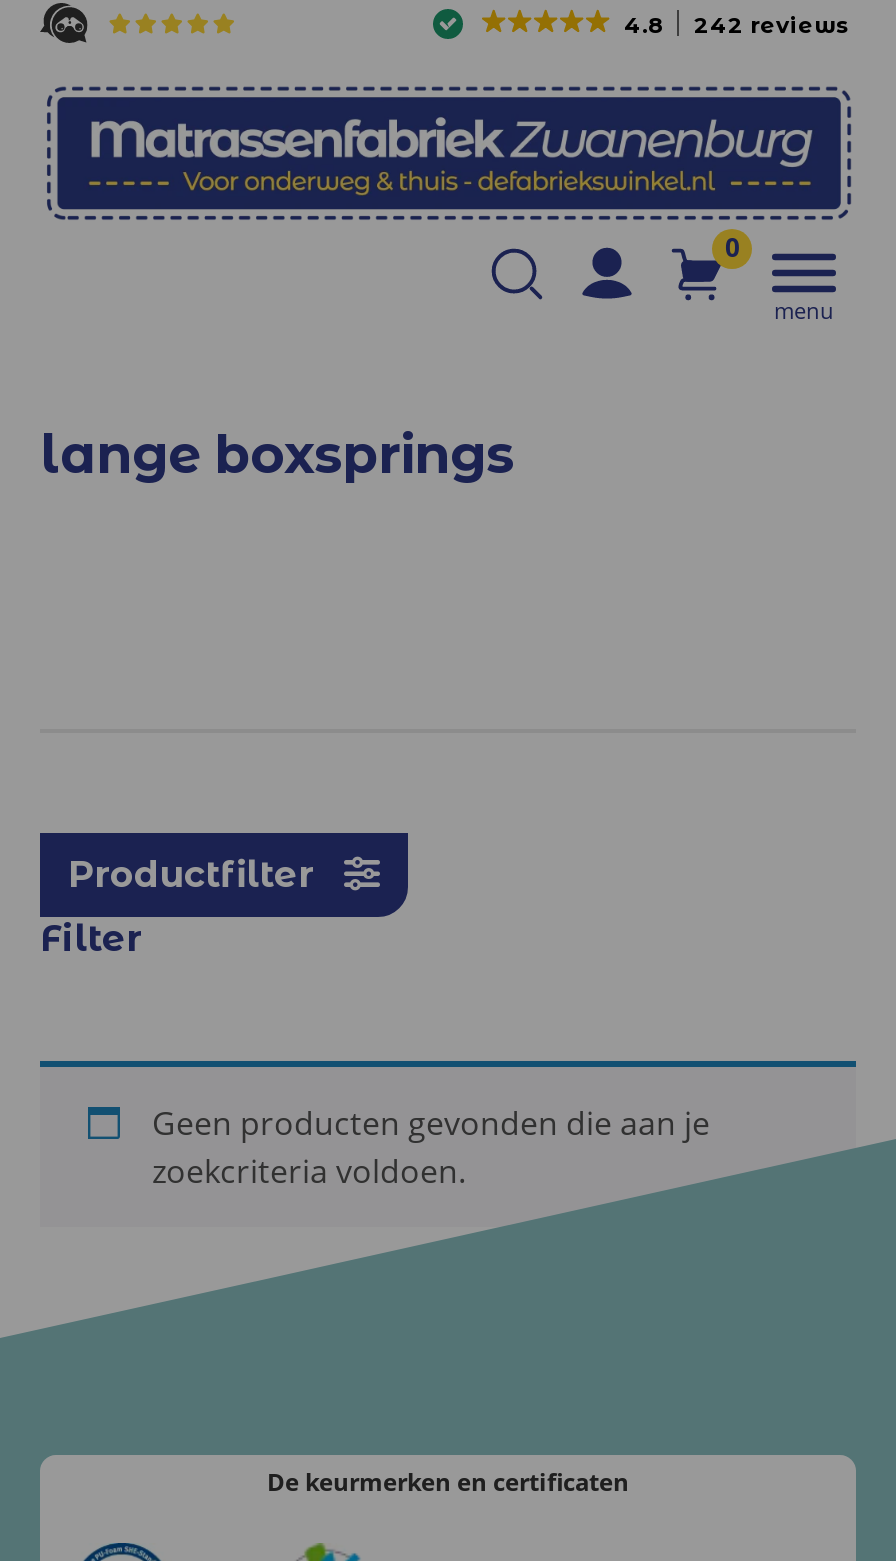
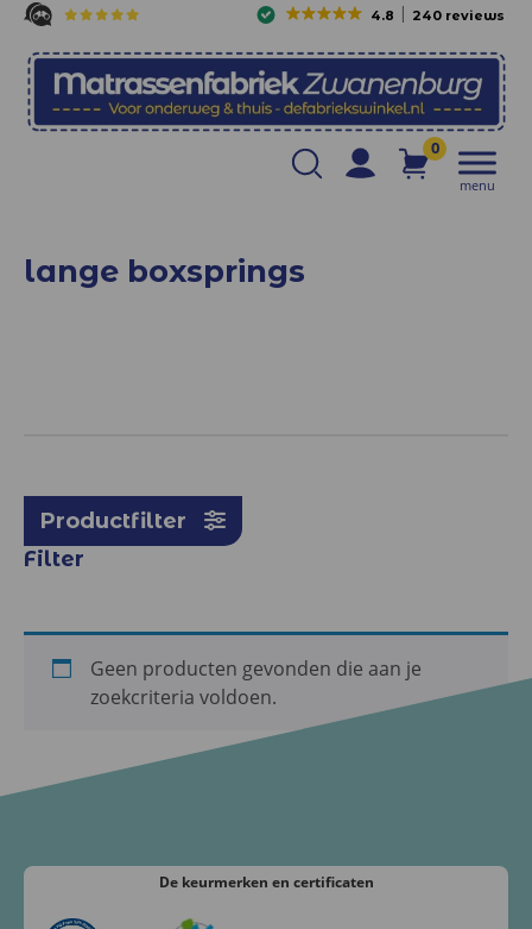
- 4.8 242 reviews
+ 4.8 240 reviews
